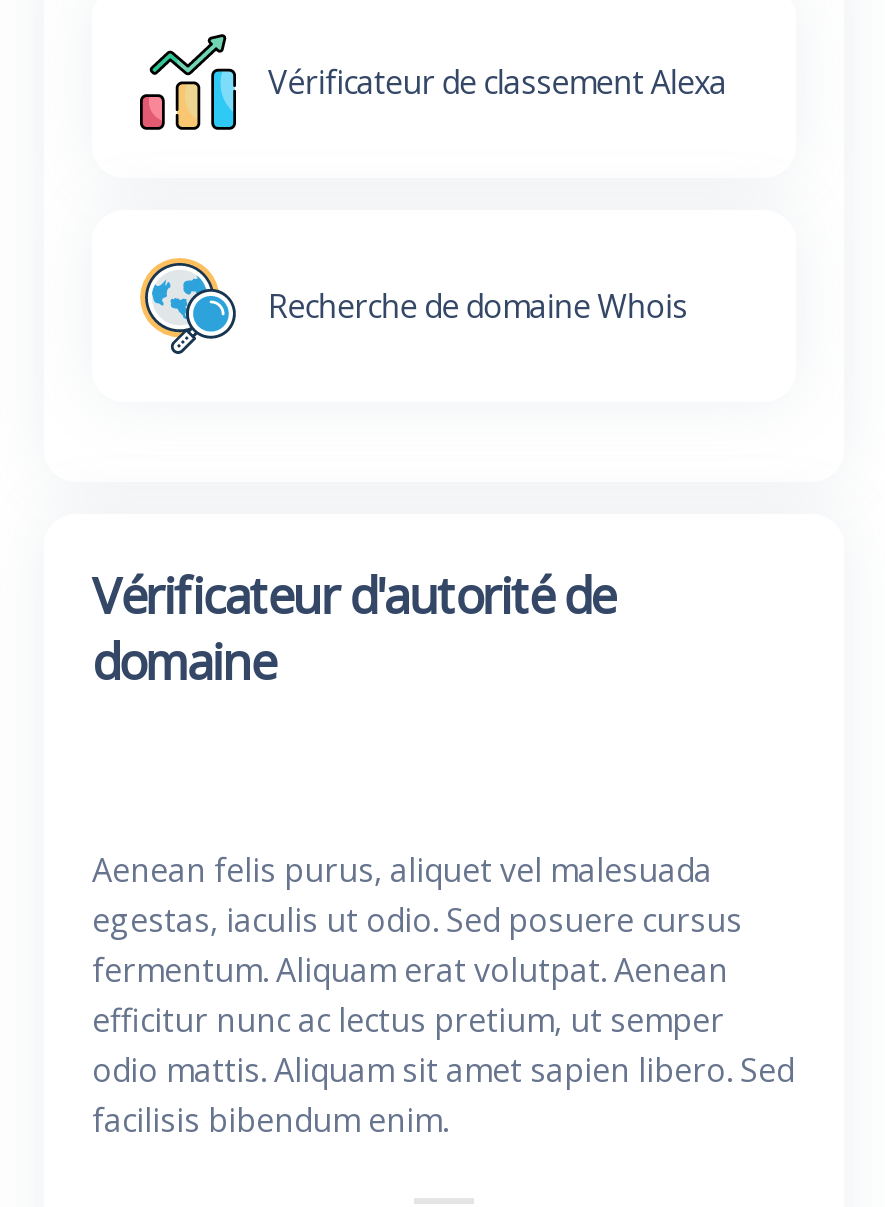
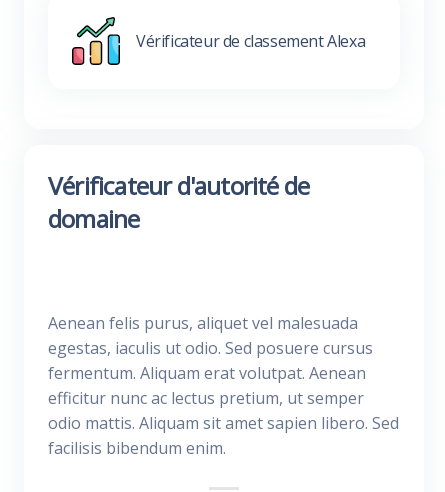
- [image]
- Recherche de domaine Whois
